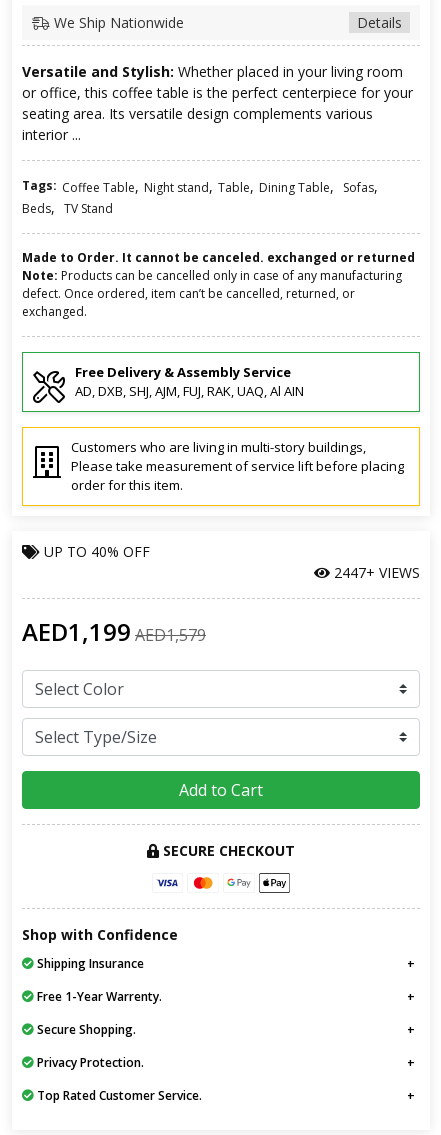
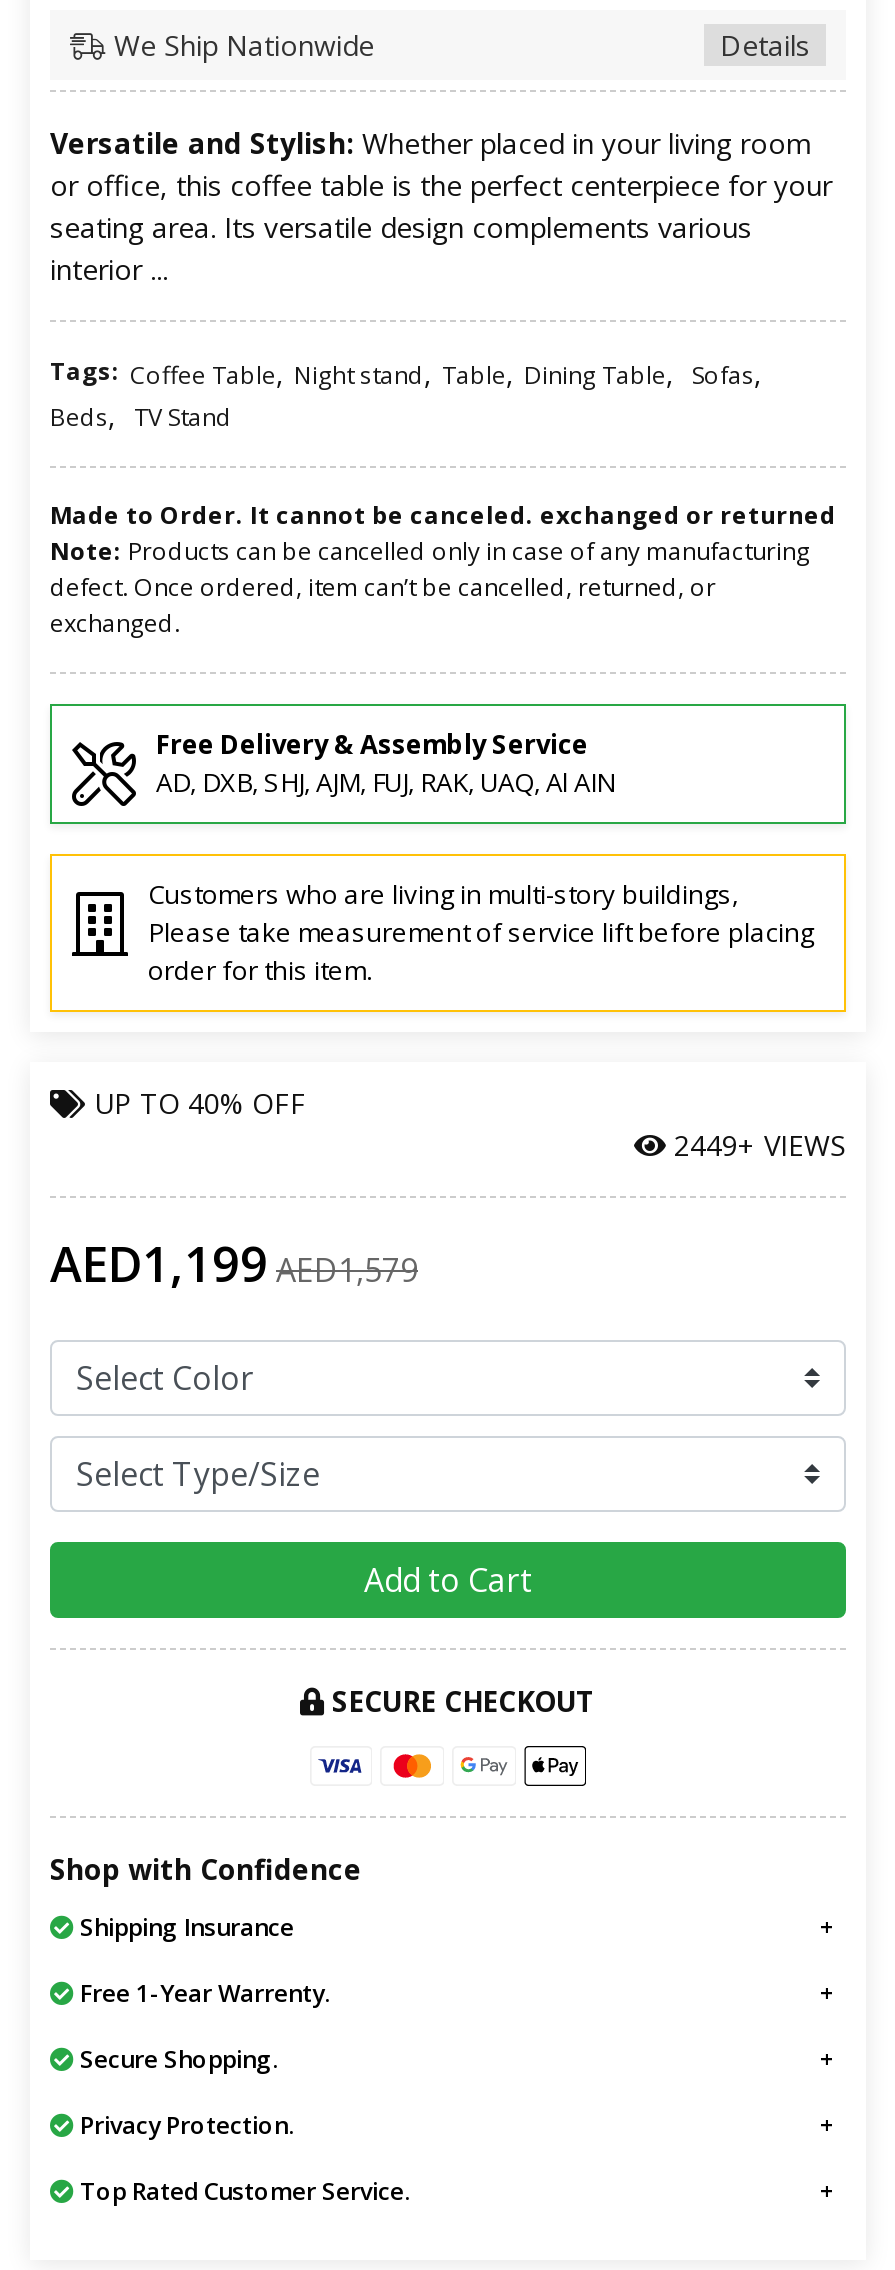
- 2447+ VIEWS
+ 2449+ VIEWS
